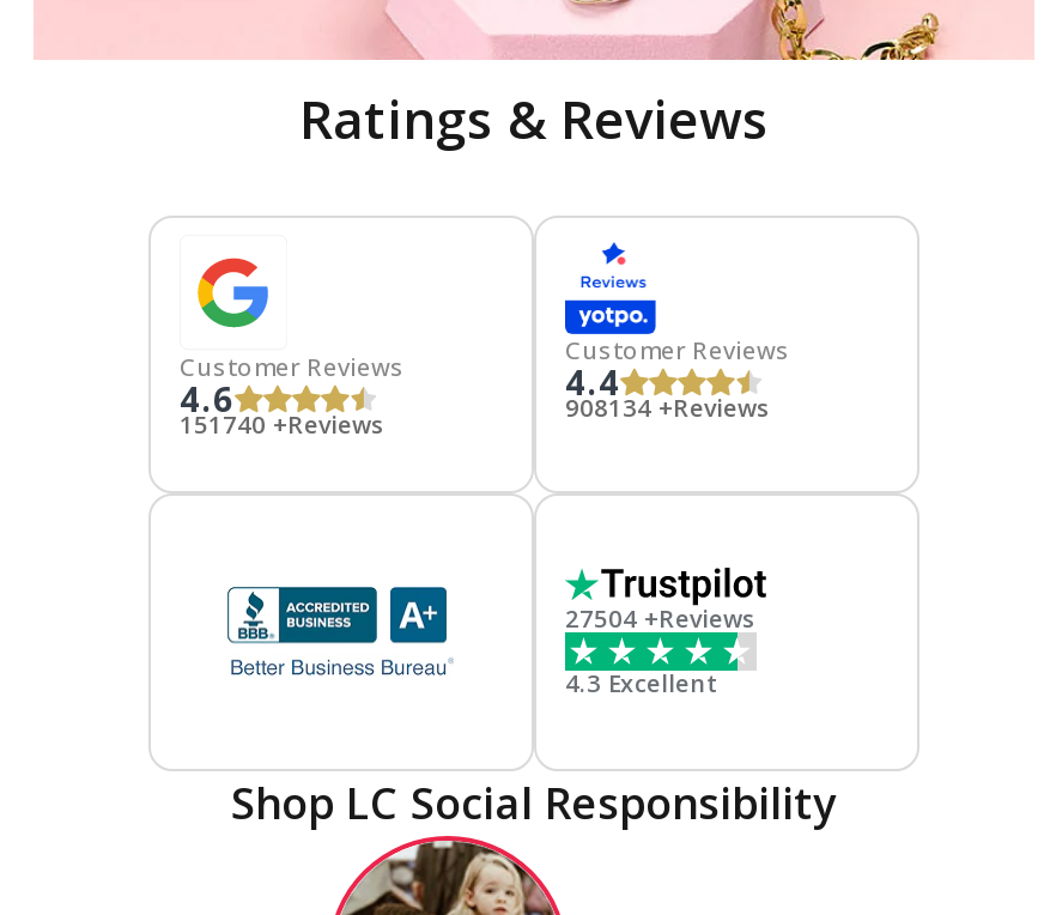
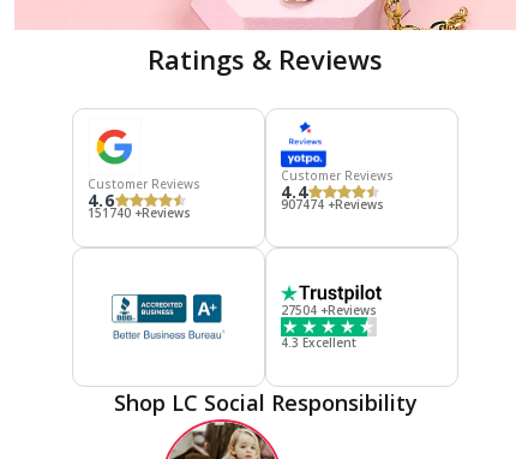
- 908134 +Reviews
+ 907474 +Reviews
